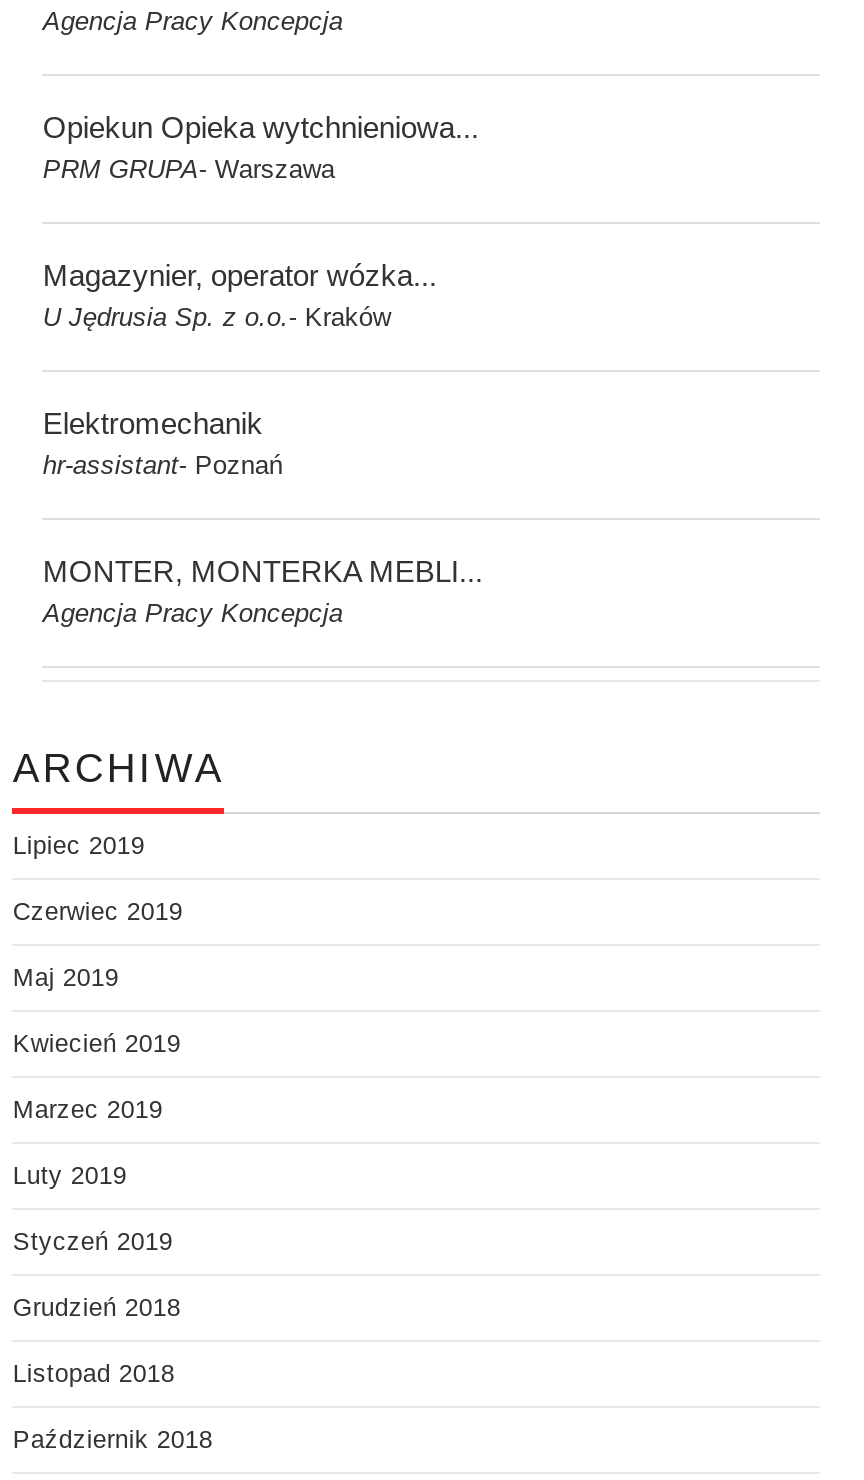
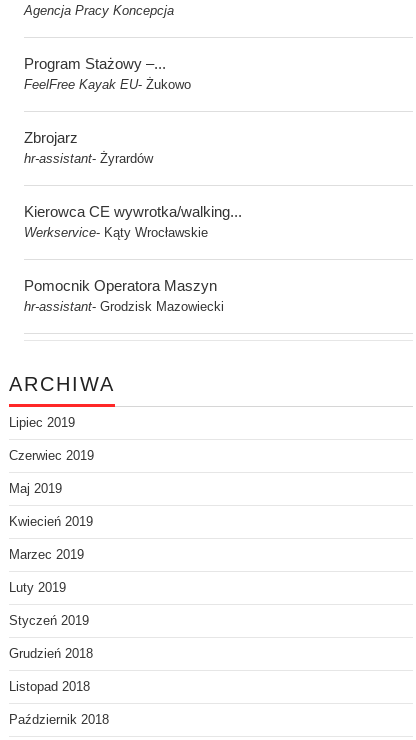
- Opiekun Opieka wytchnieniowa...
- PRM GRUPA- Warszawa
+ Program Stażowy –...
+ FeelFree Kayak EU- Żukowo

- Magazynier, operator wózka...
- U Jędrusia Sp. z o.o.- Kraków
+ Zbrojarz
+ hr-assistant- Żyrardów

- Elektromechanik
- hr-assistant- Poznań
+ Kierowca CE wywrotka/walking...
+ Werkservice- Kąty Wrocławskie

- MONTER, MONTERKA MEBLI...
- Agencja Pracy Koncepcja
+ Pomocnik Operatora Maszyn
+ hr-assistant- Grodzisk Mazowiecki
